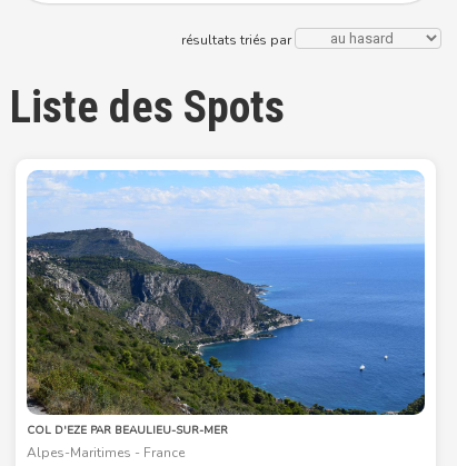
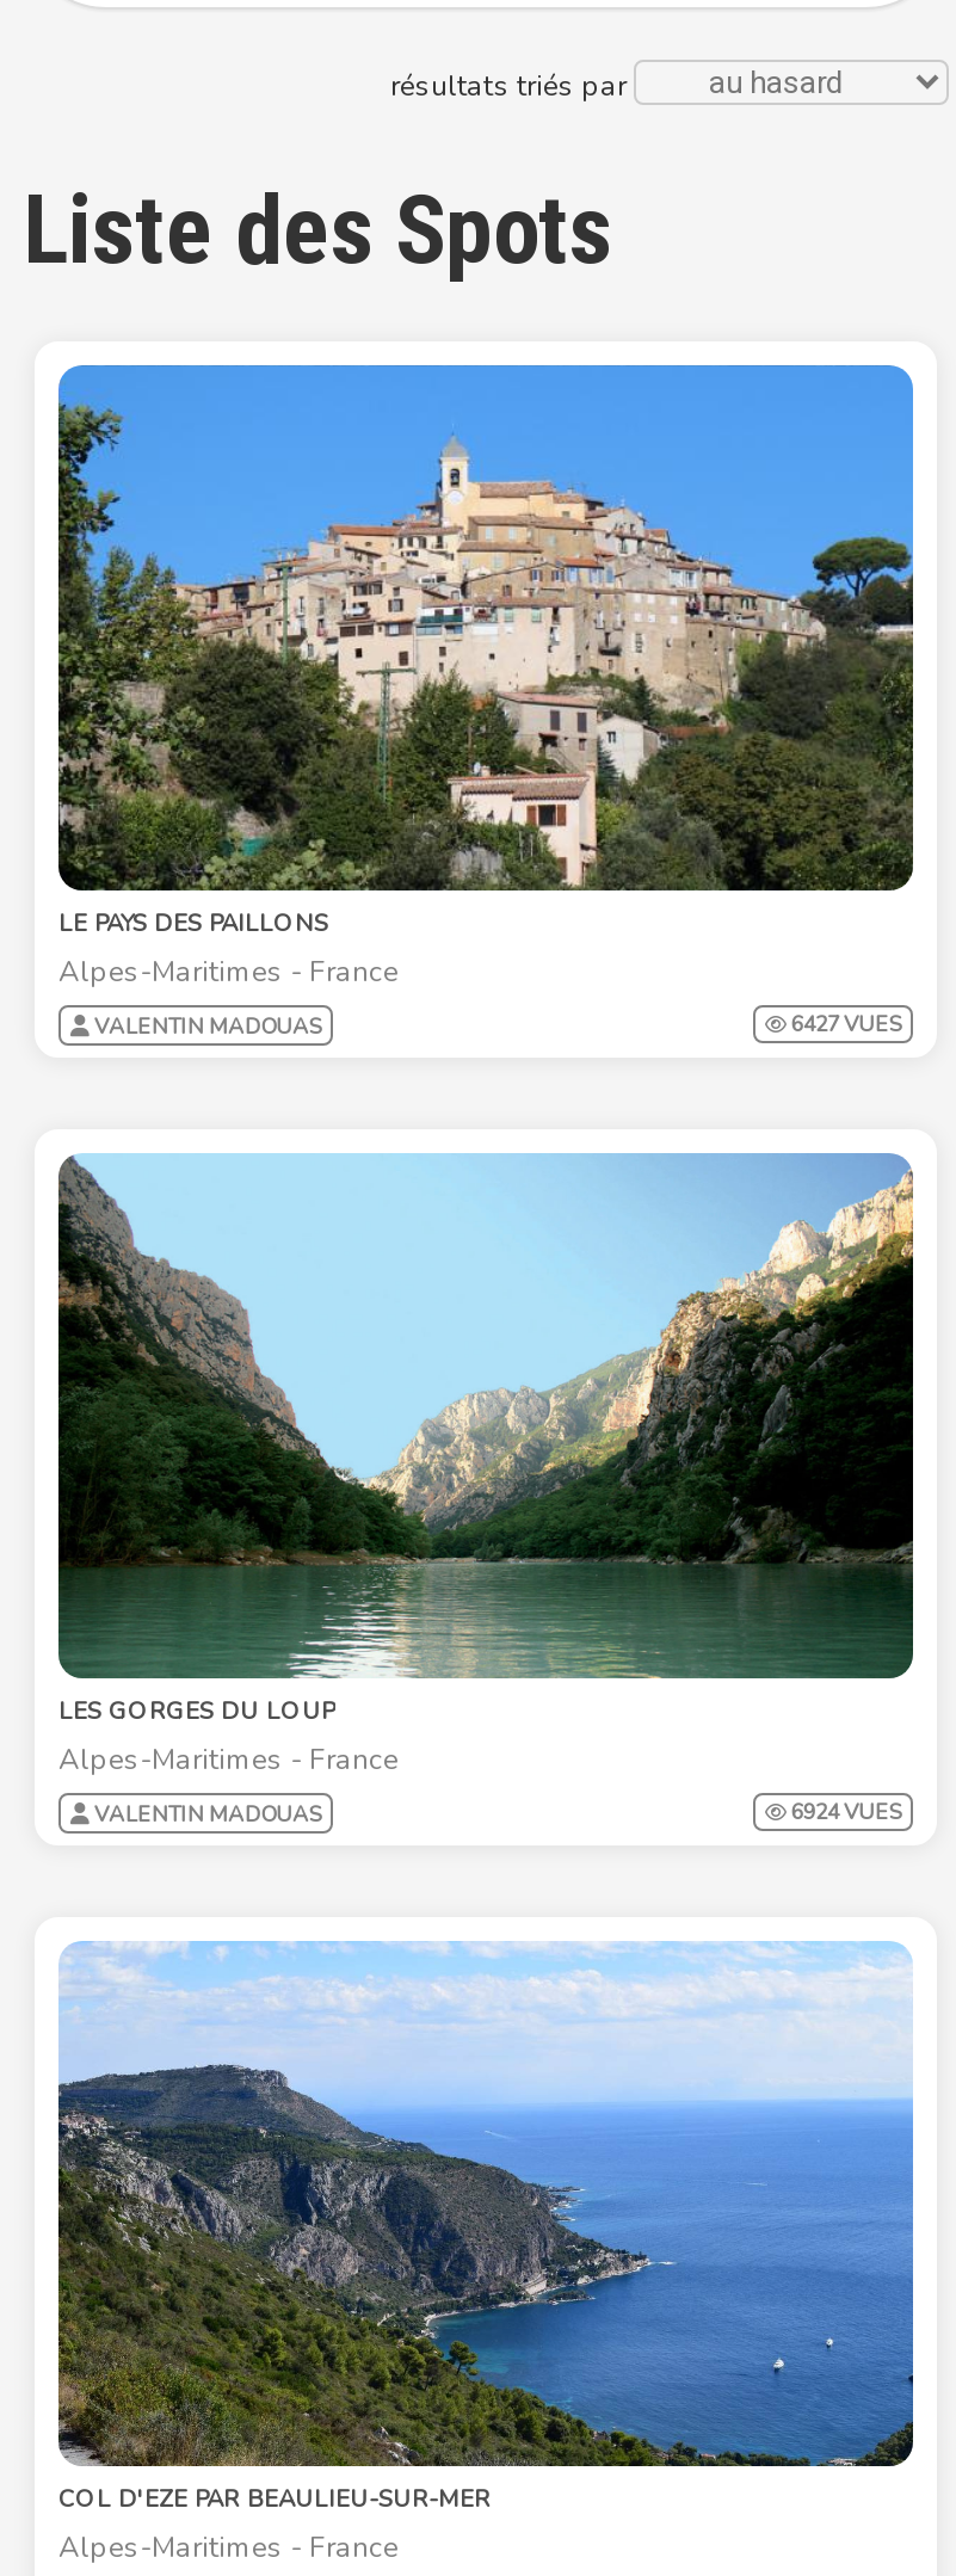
+ [image]
+ LE PAYS DES PAILLONS
+ Alpes-Maritimes - France
+ VALENTIN MADOUAS
+ 6427 VUES

+ [image]
+ LES GORGES DU LOUP
+ Alpes-Maritimes - France
+ VALENTIN MADOUAS
+ 6924 VUES
